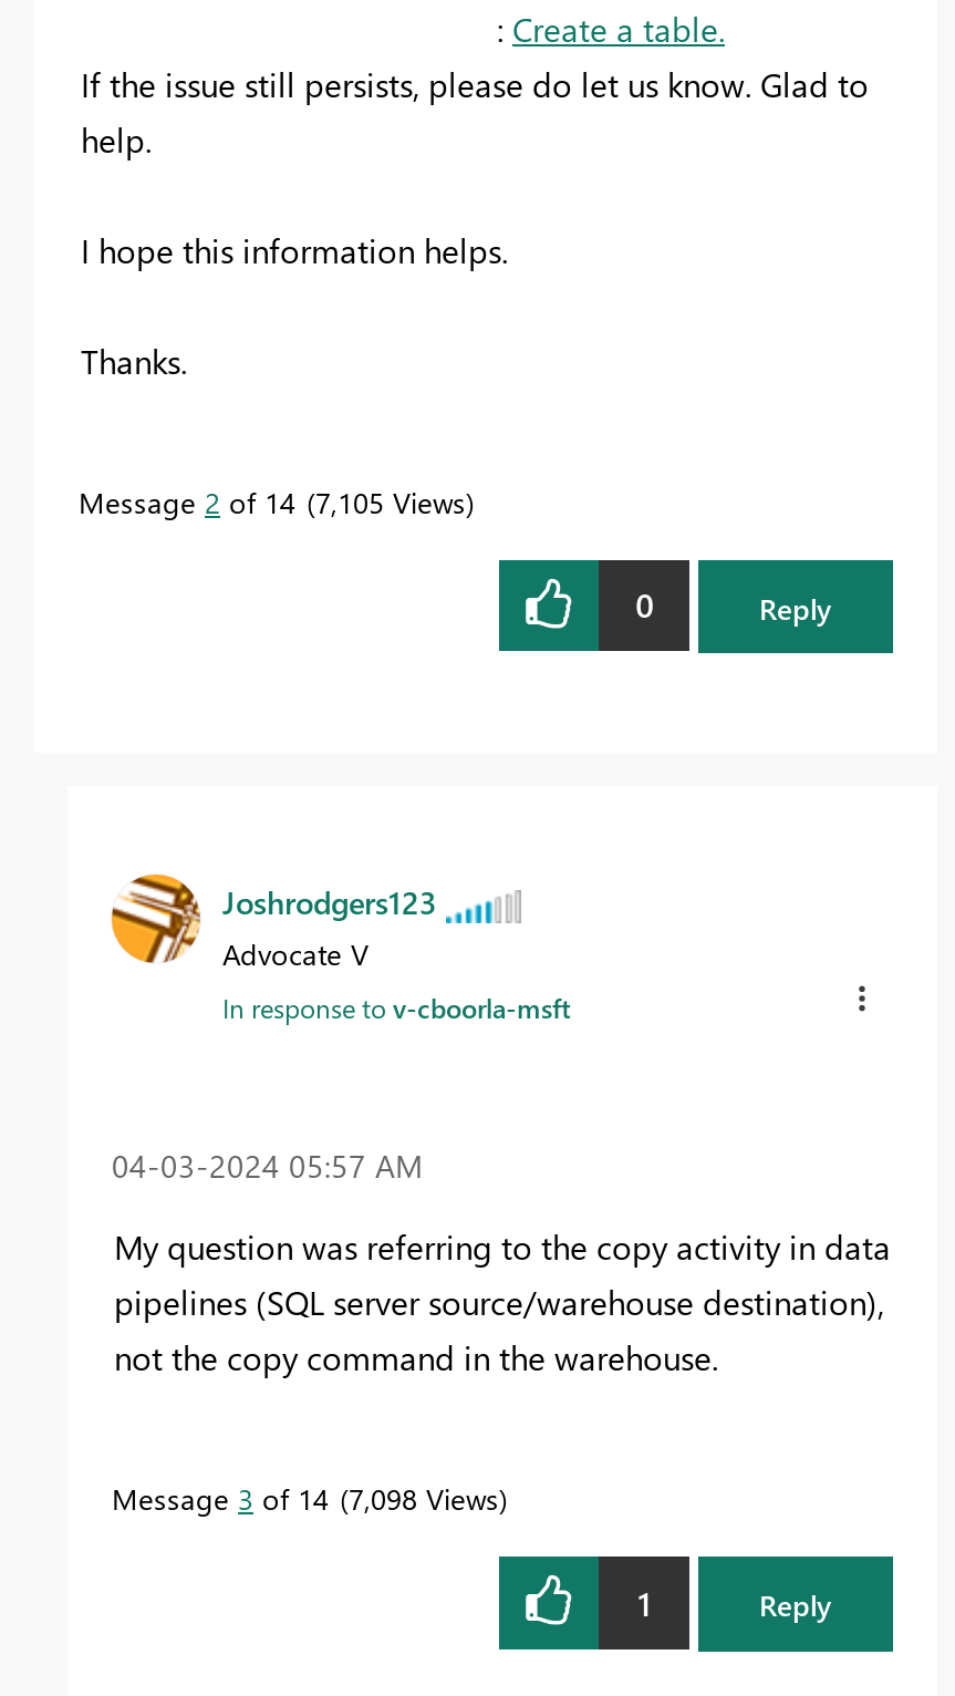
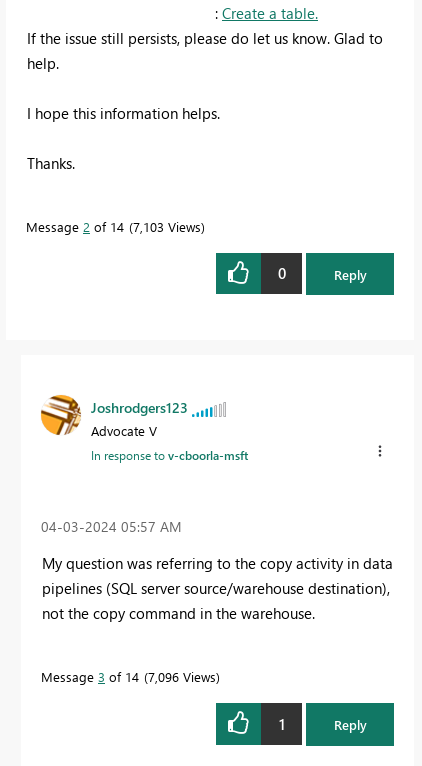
- Message 2 of 14 7,105 Views
+ Message 2 of 14 7,103 Views

- Message 3 of 14 7,098 Views
+ Message 3 of 14 7,096 Views
